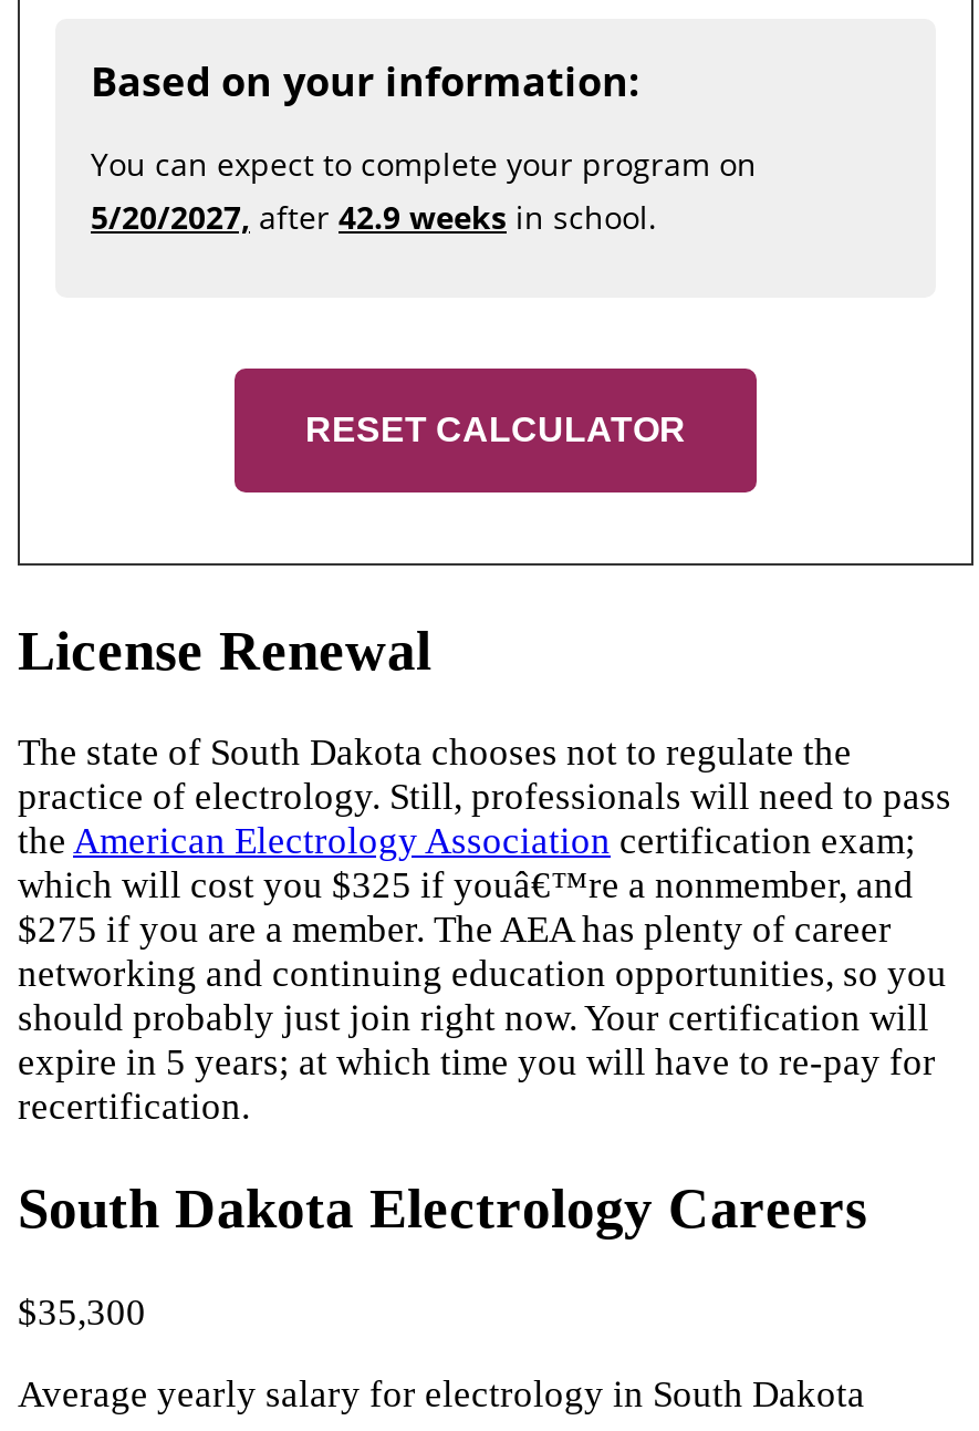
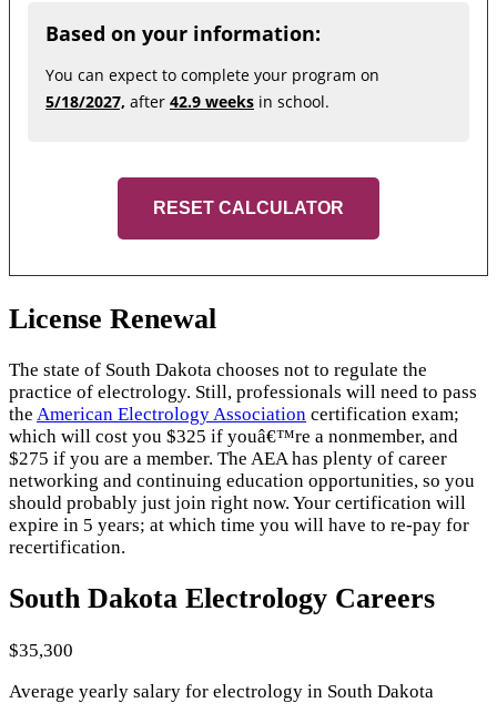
- 5/20/2027, after 42.9 weeks in school.
+ 5/18/2027, after 42.9 weeks in school.
